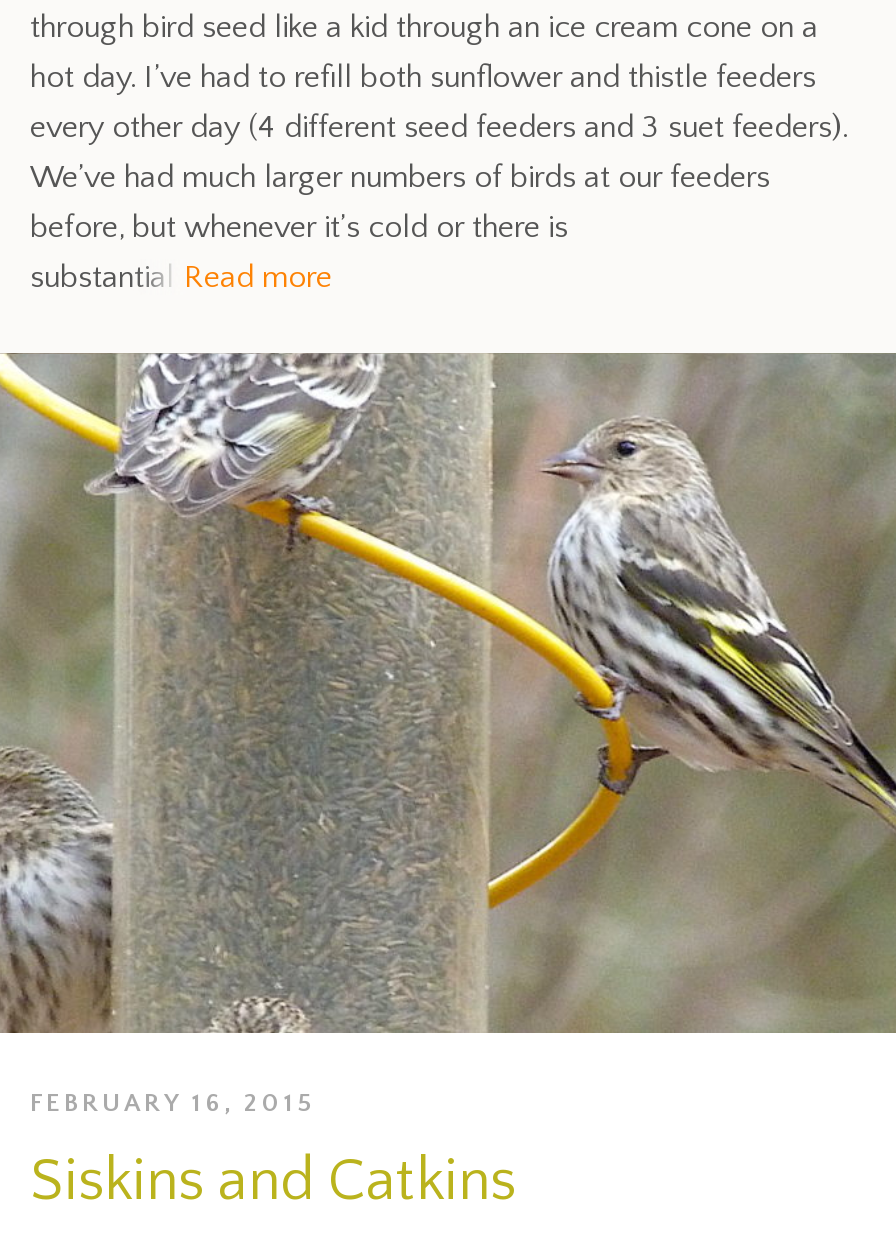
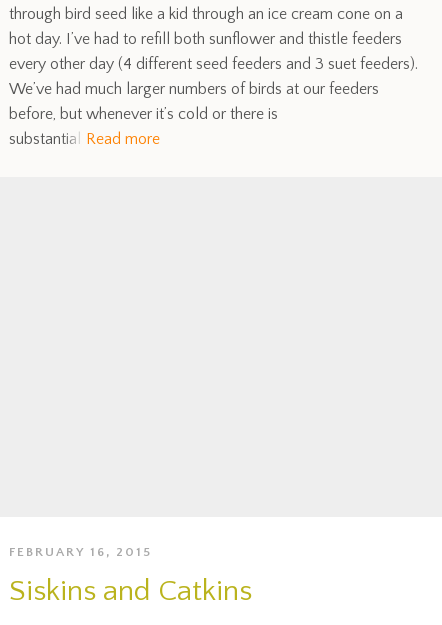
- [image]
